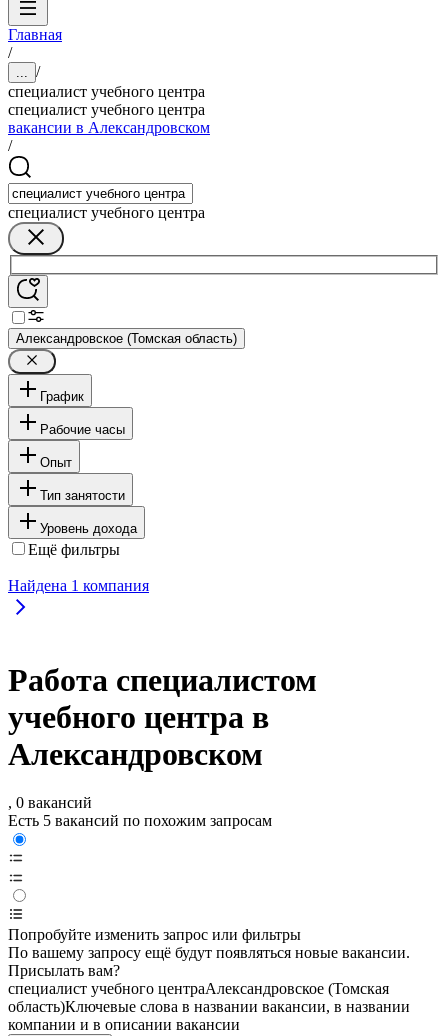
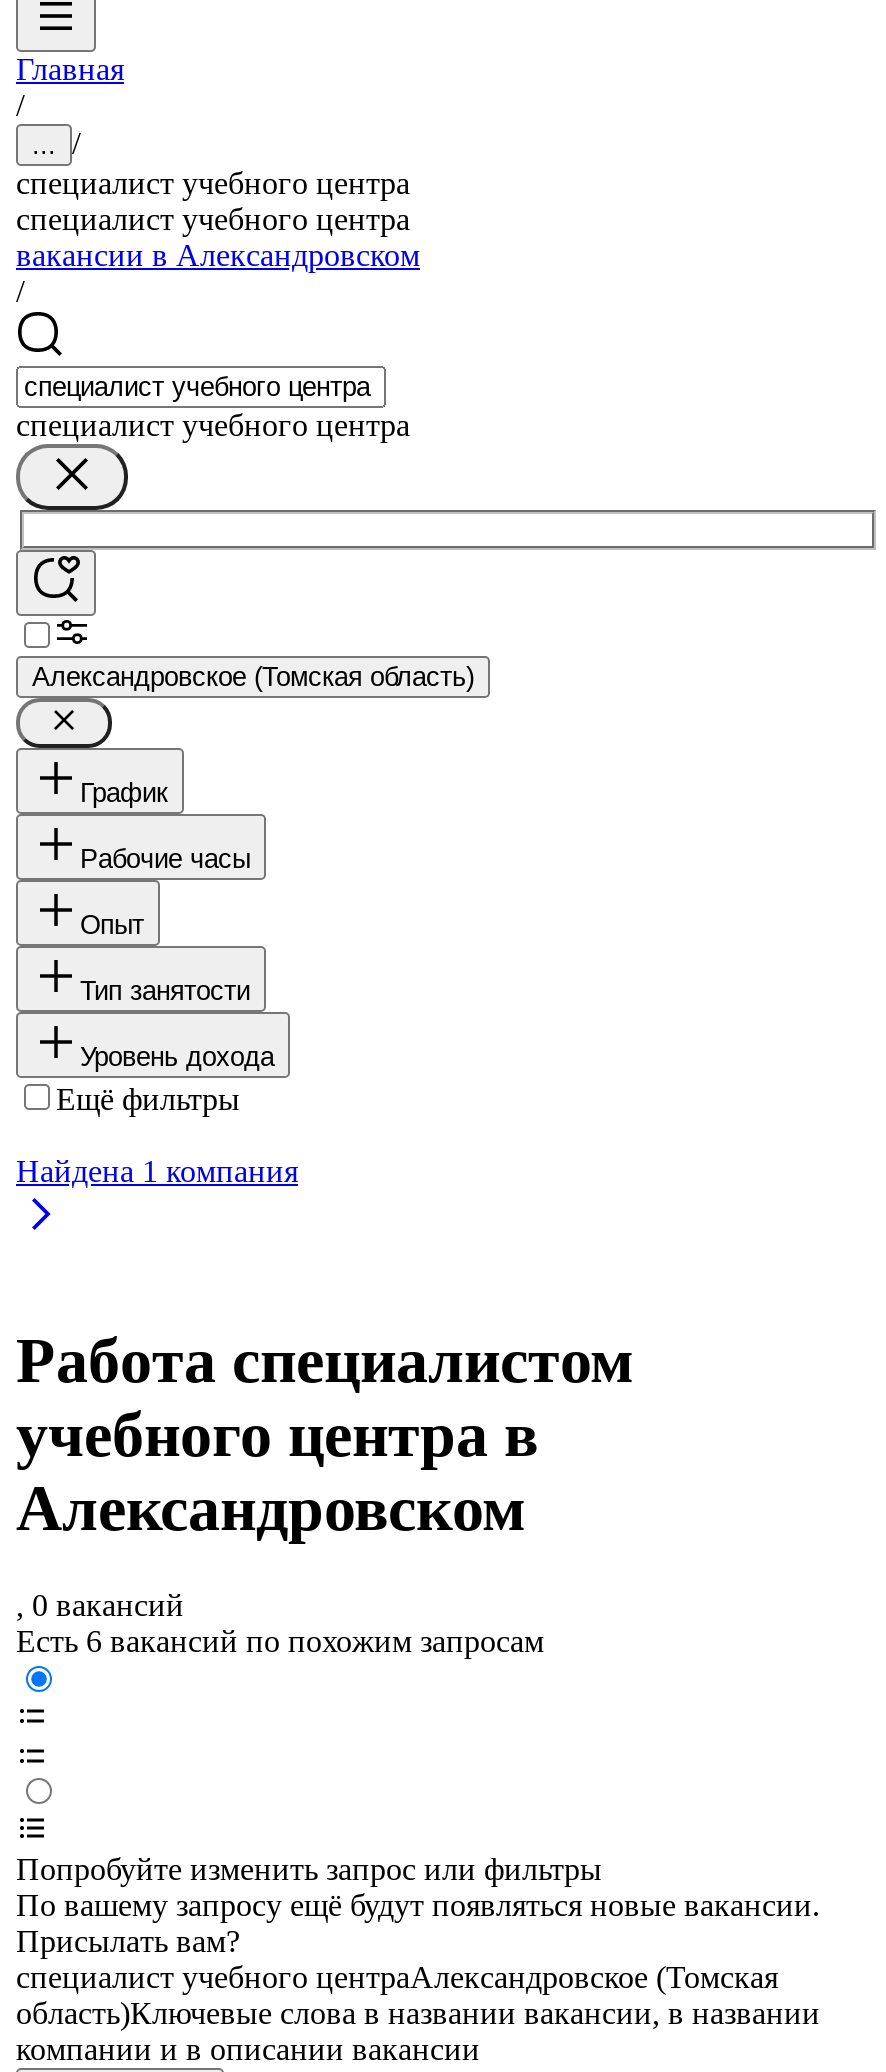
- Есть 5 вакансий по похожим запросам
+ Есть 6 вакансий по похожим запросам
